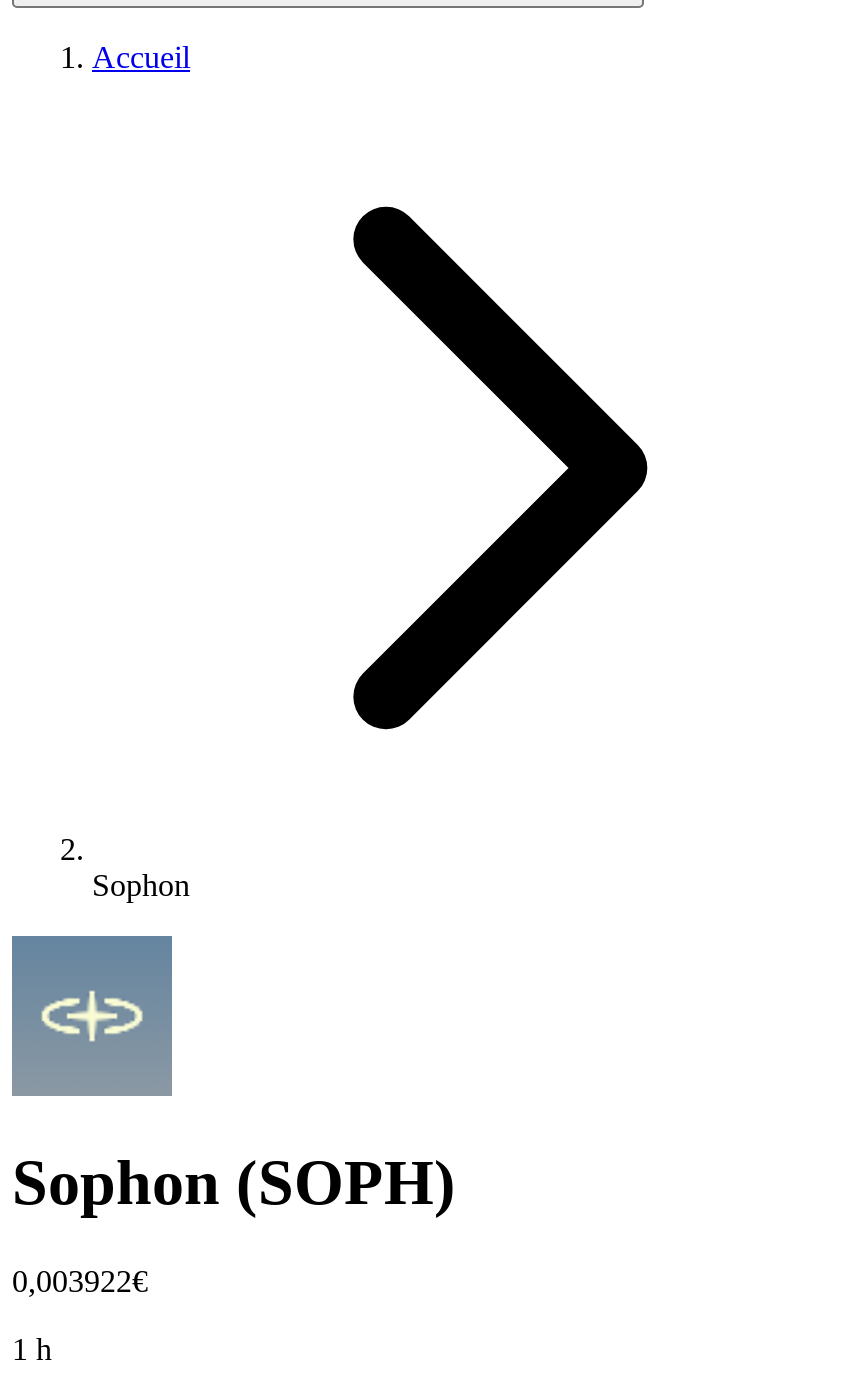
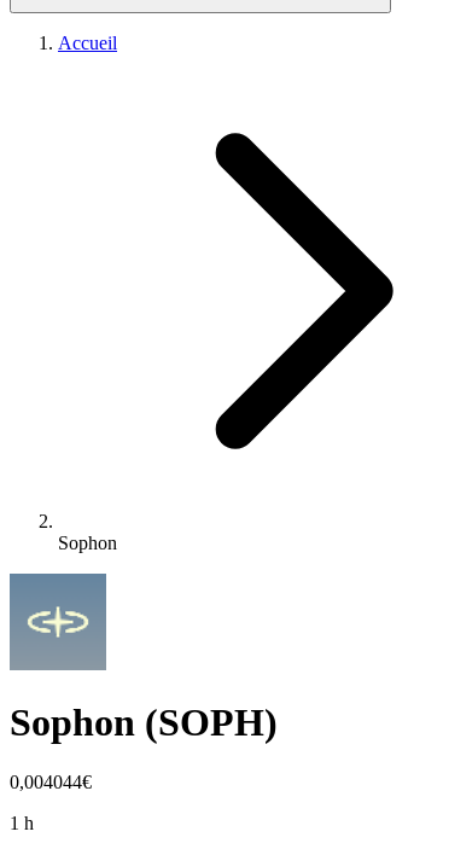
- 0,003922€
+ 0,004044€
